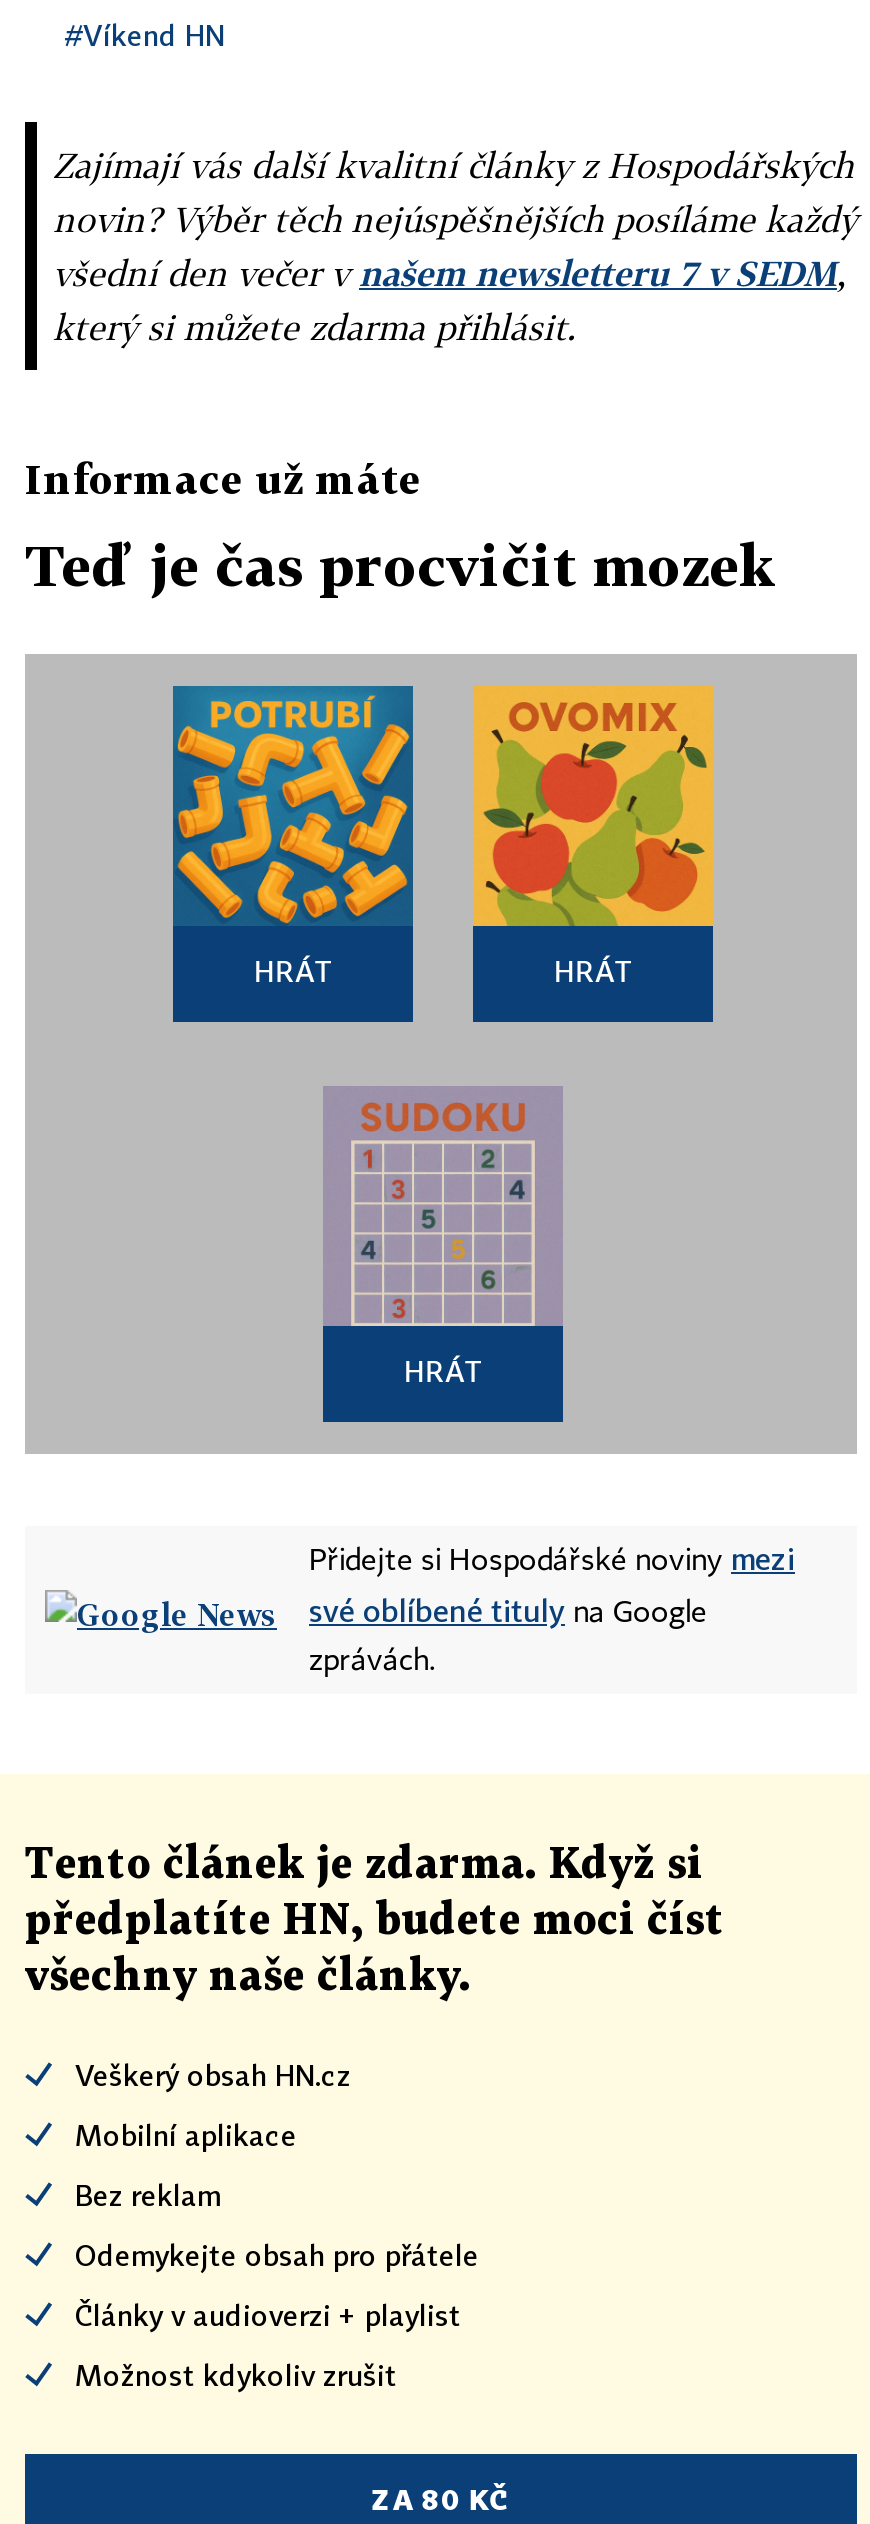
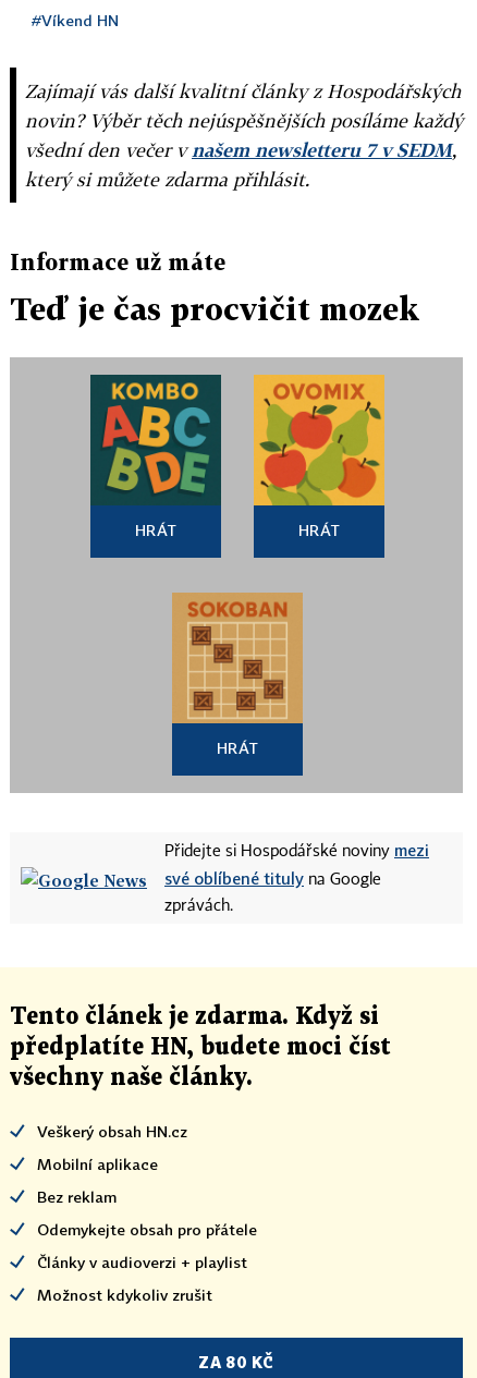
- [image]
+ [image]

- [image]
+ [image]
